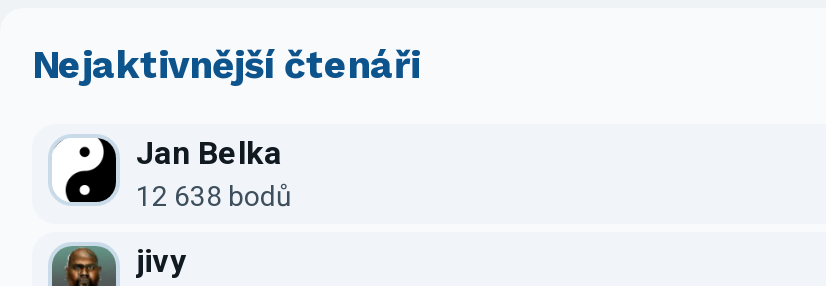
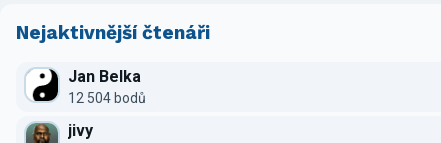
- 12 638 bodů
+ 12 504 bodů
